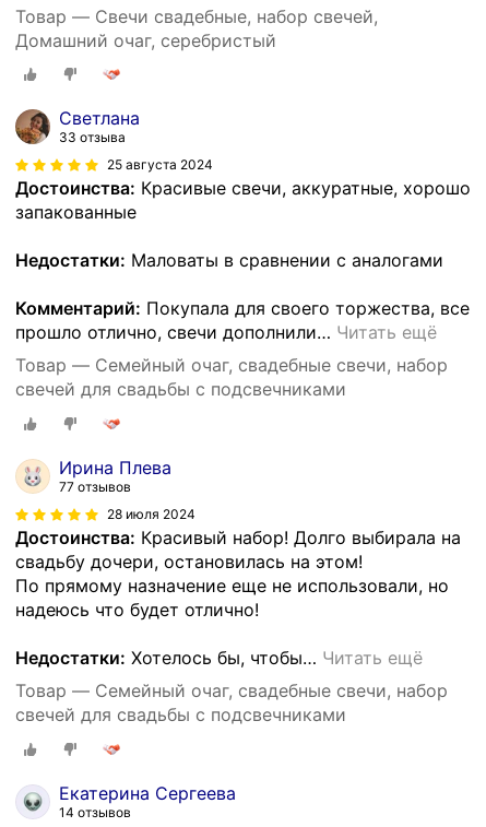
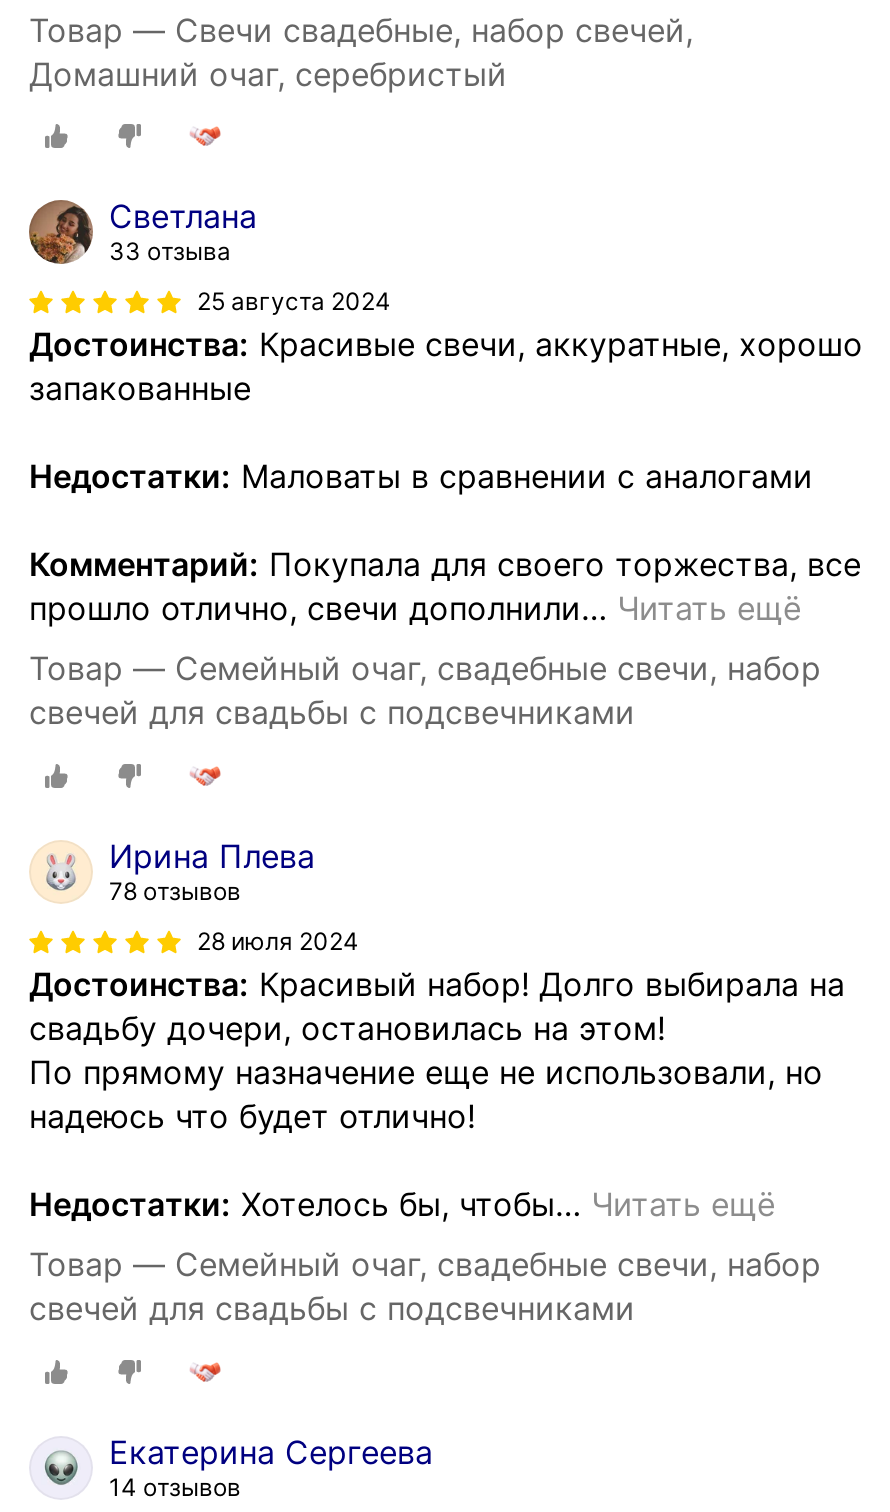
- 77 отзывов
+ 78 отзывов
